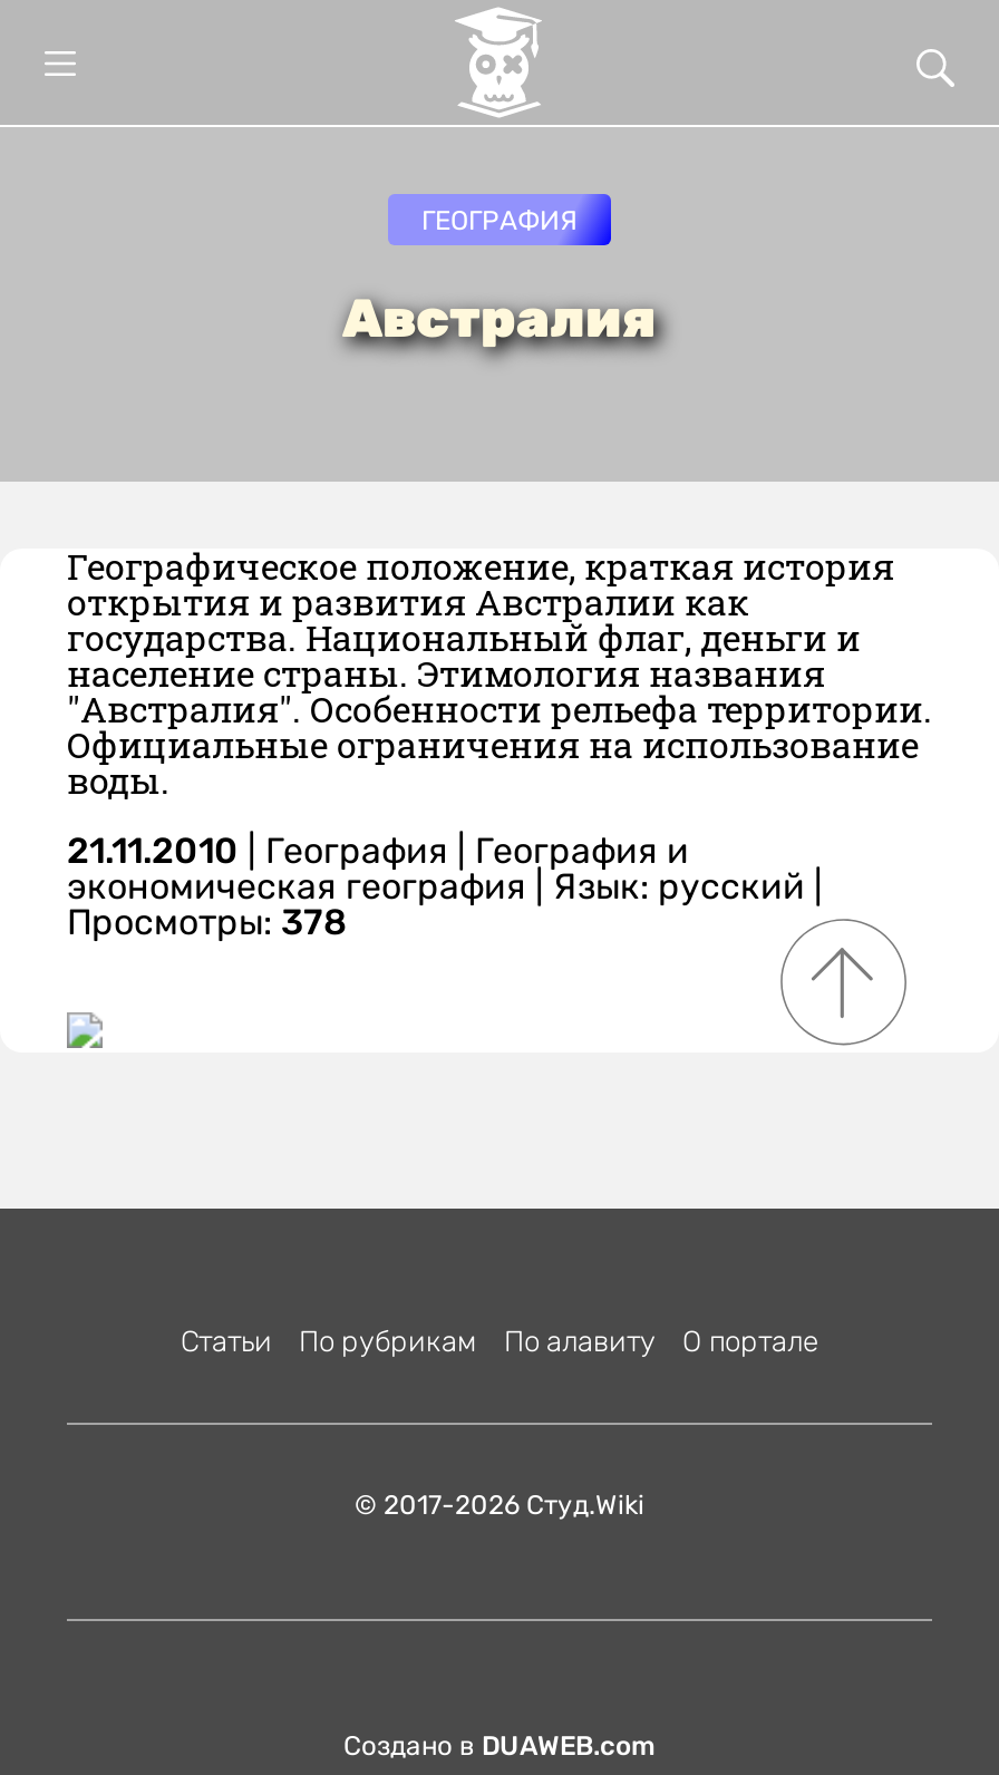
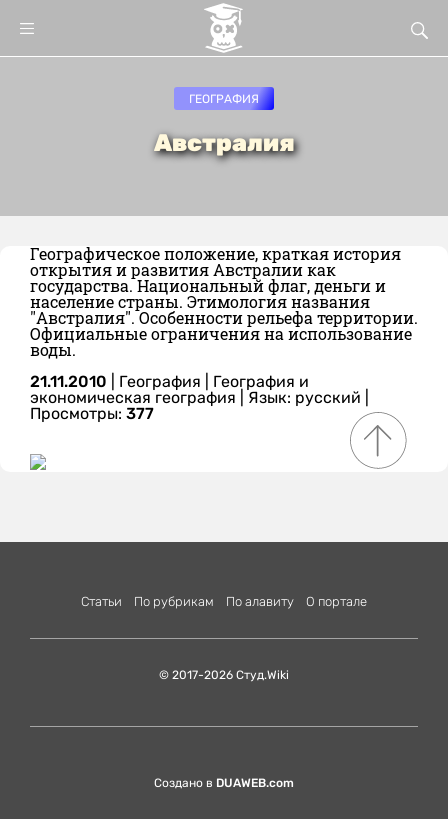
- Просмотры: 378
+ Просмотры: 377
